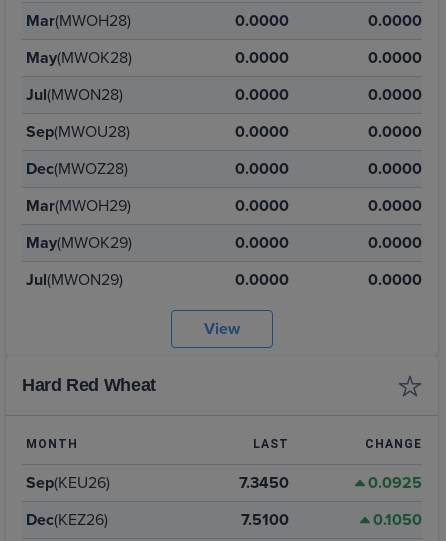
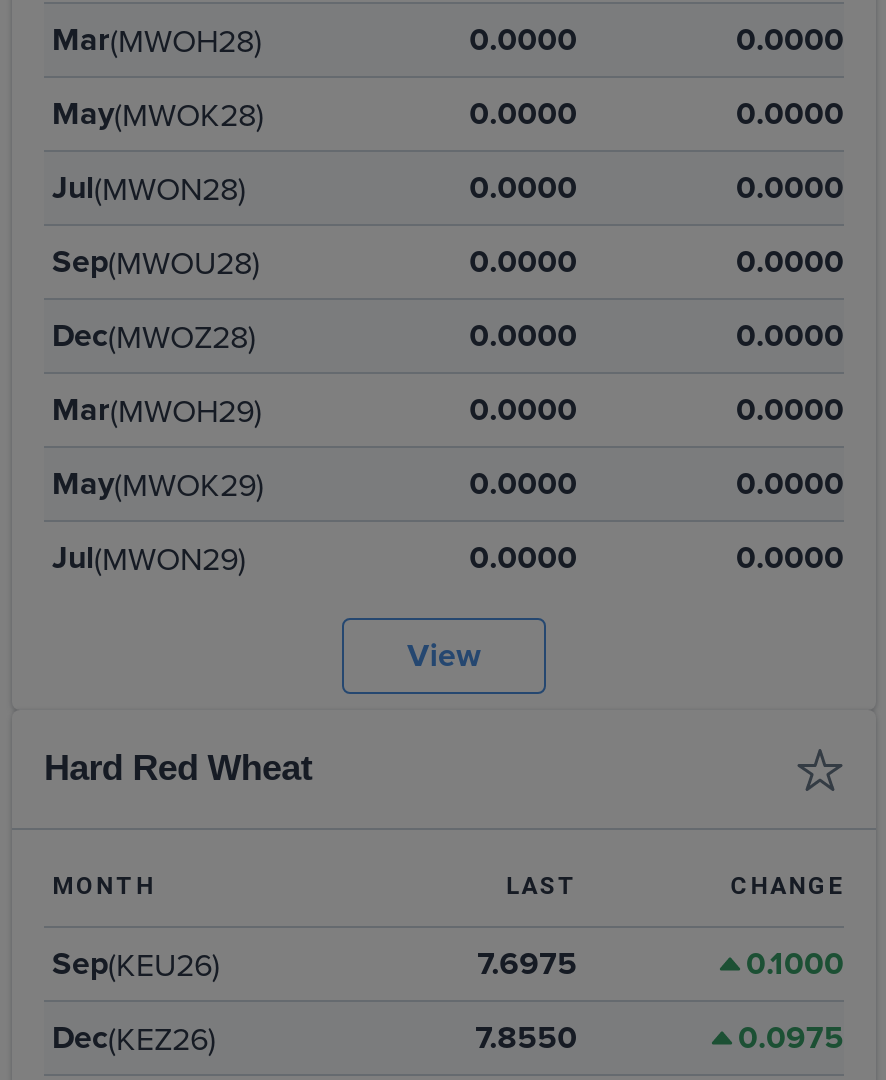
- 7.3450
+ 7.6975

- 0.0925
+ 0.1000

- 7.5100
+ 7.8550

- 0.1050
+ 0.0975
